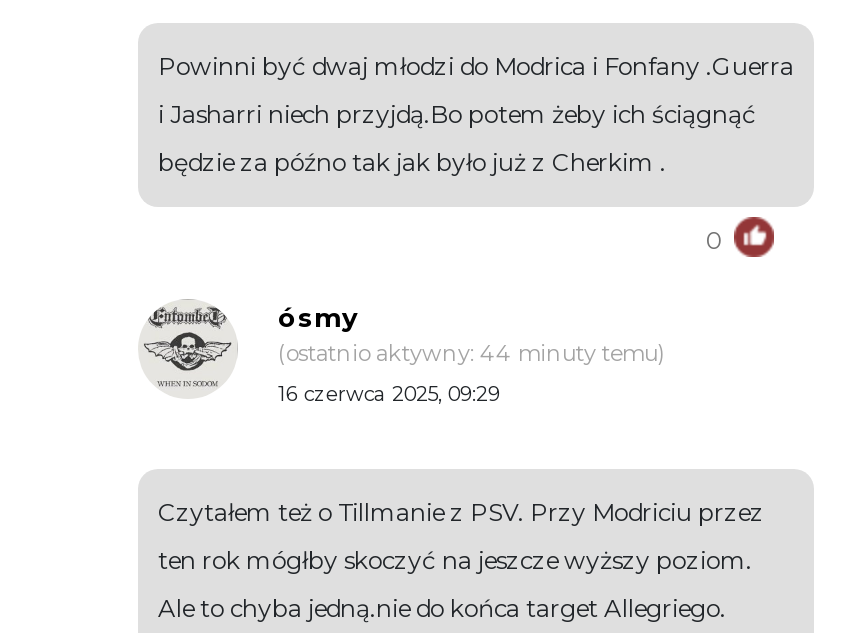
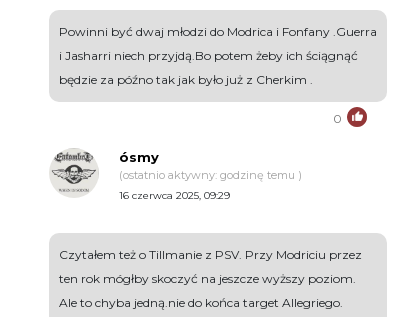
- (ostatnio aktywny: 44 minuty temu)
+ (ostatnio aktywny: godzinę temu )
